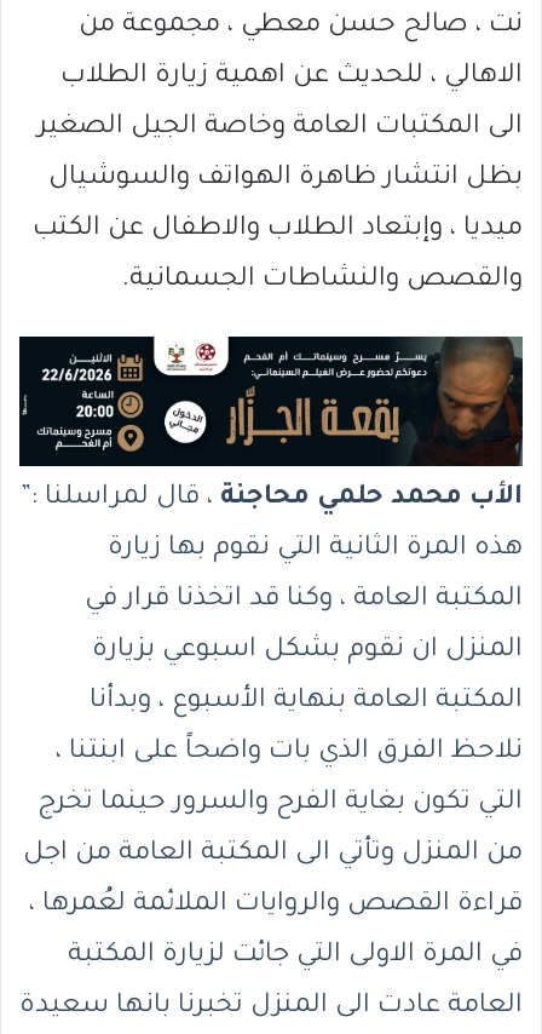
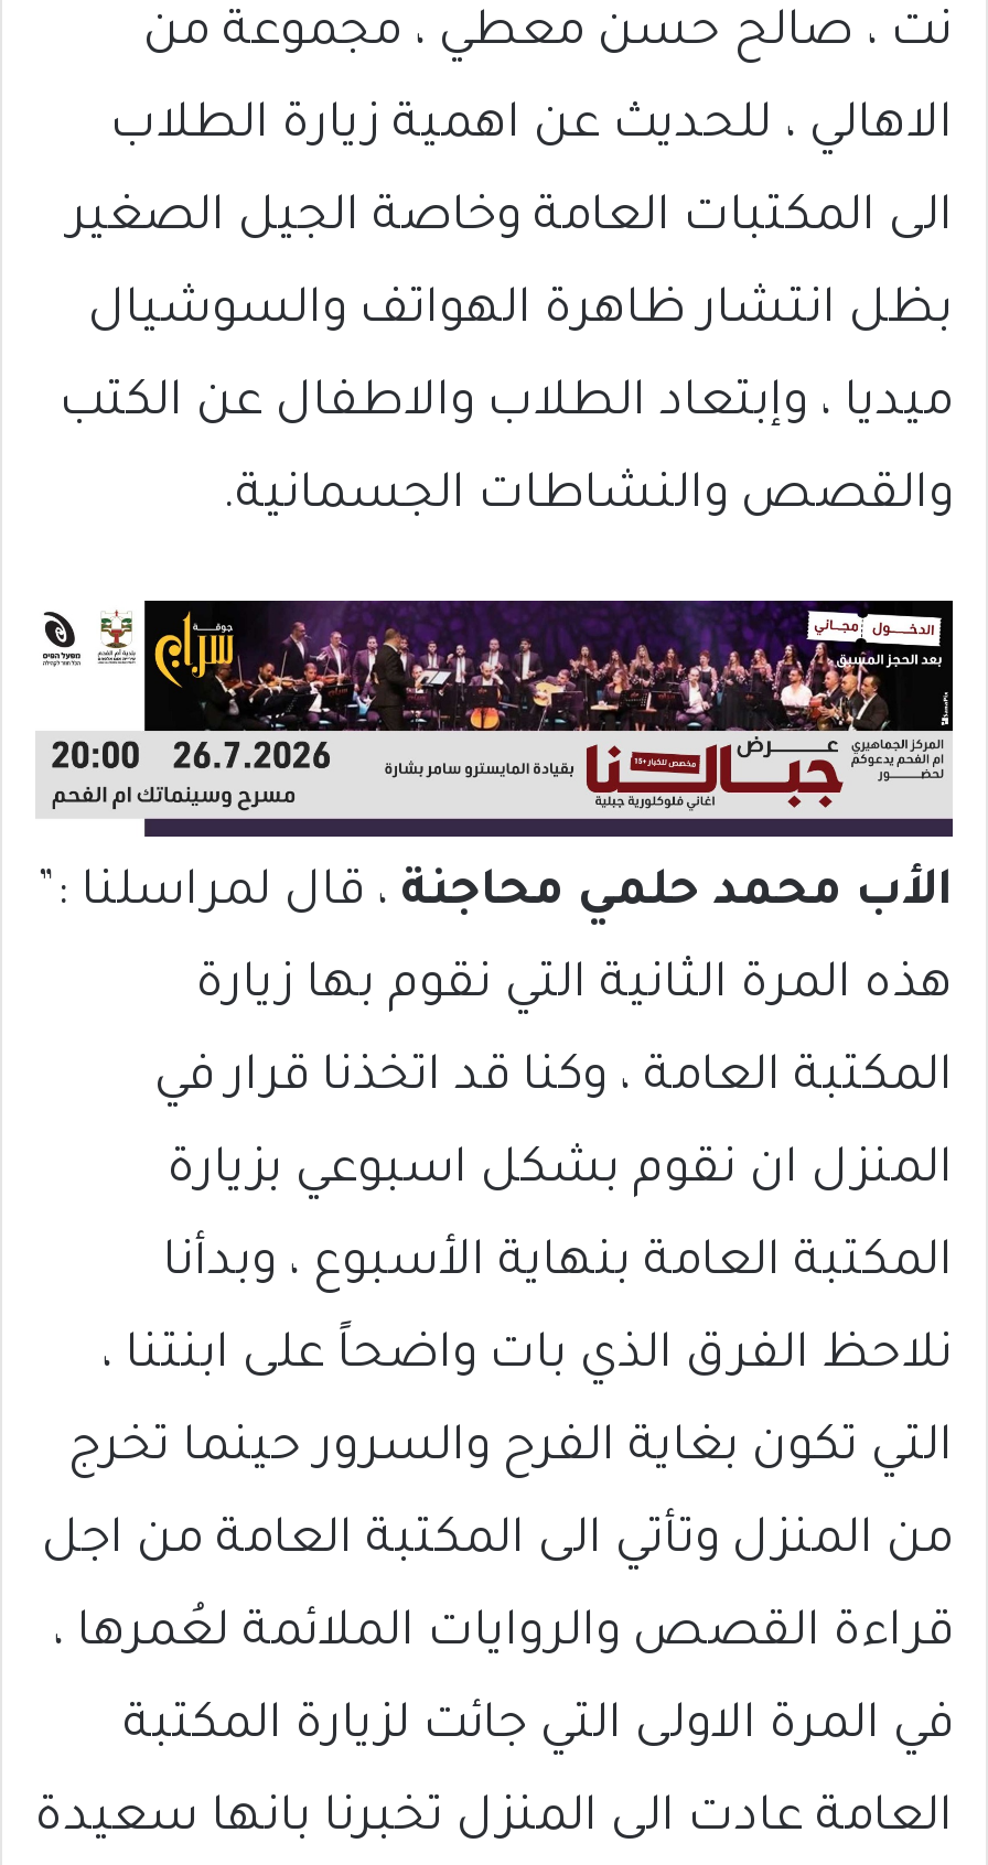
- [image]
+ [image]
